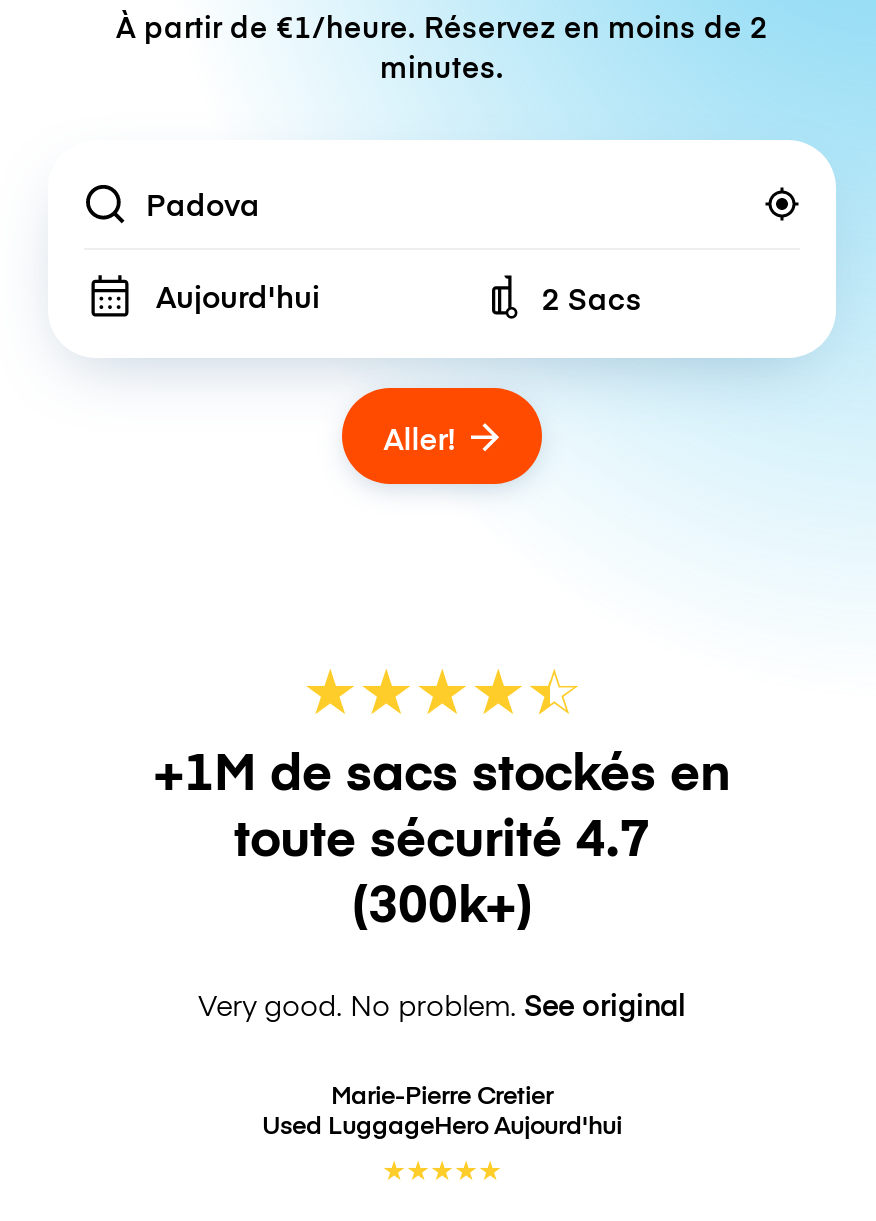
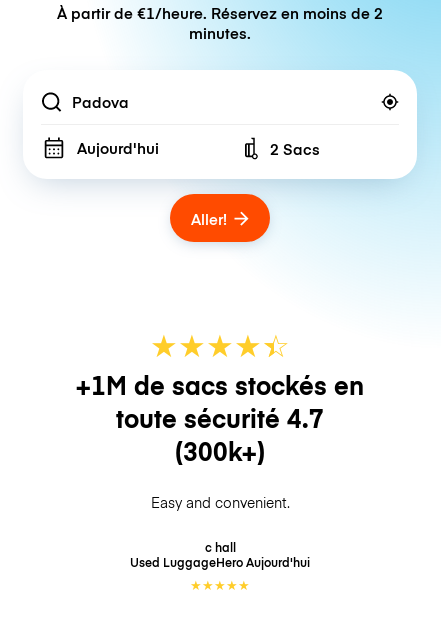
- Very good. No problem. See original
+ Easy and convenient.

- Marie-Pierre Cretier
+ c hall
